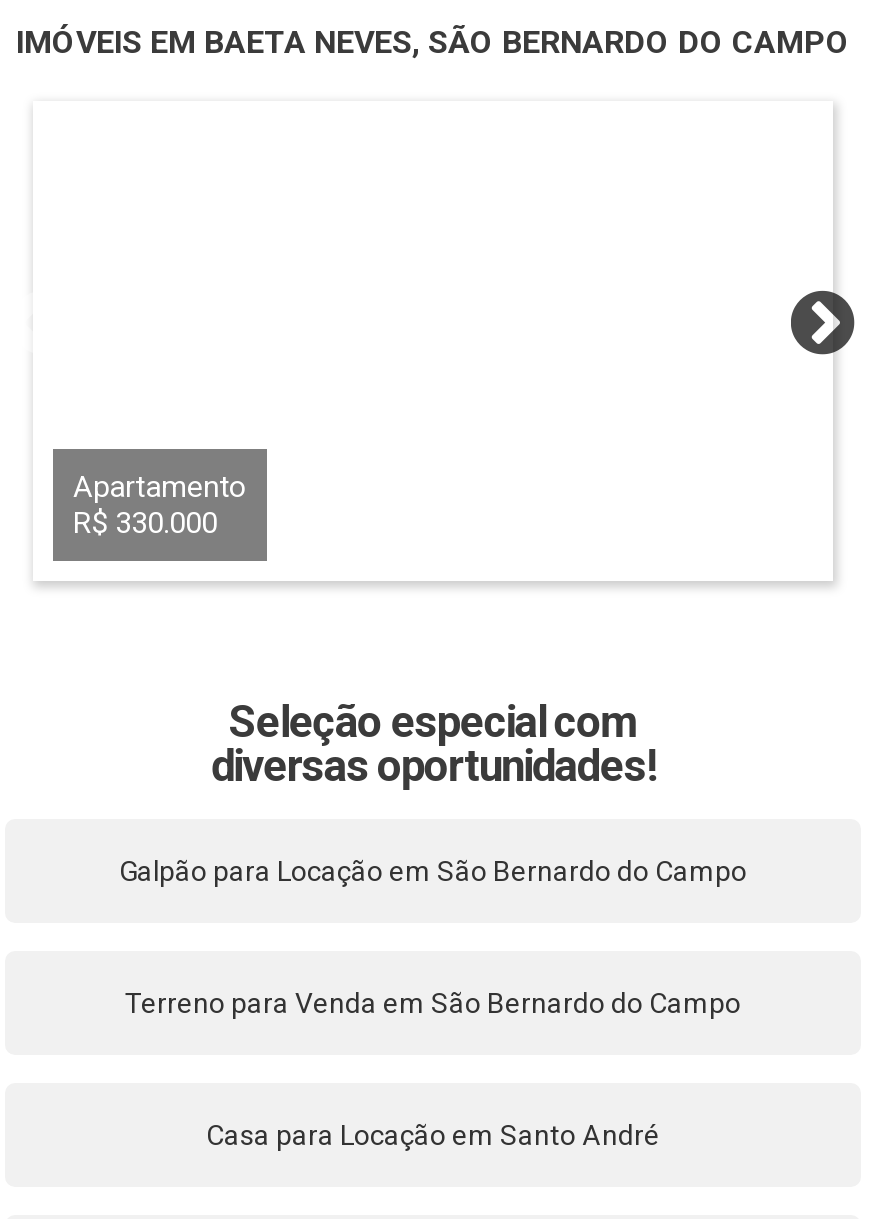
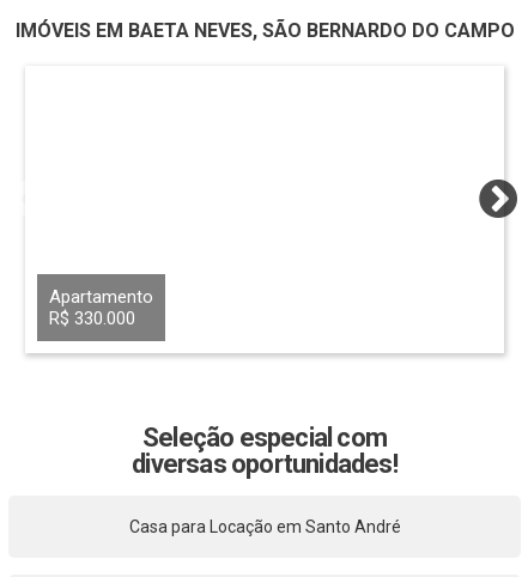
- Galpão para Locação em São Bernardo do Campo

- Terreno para Venda em São Bernardo do Campo
